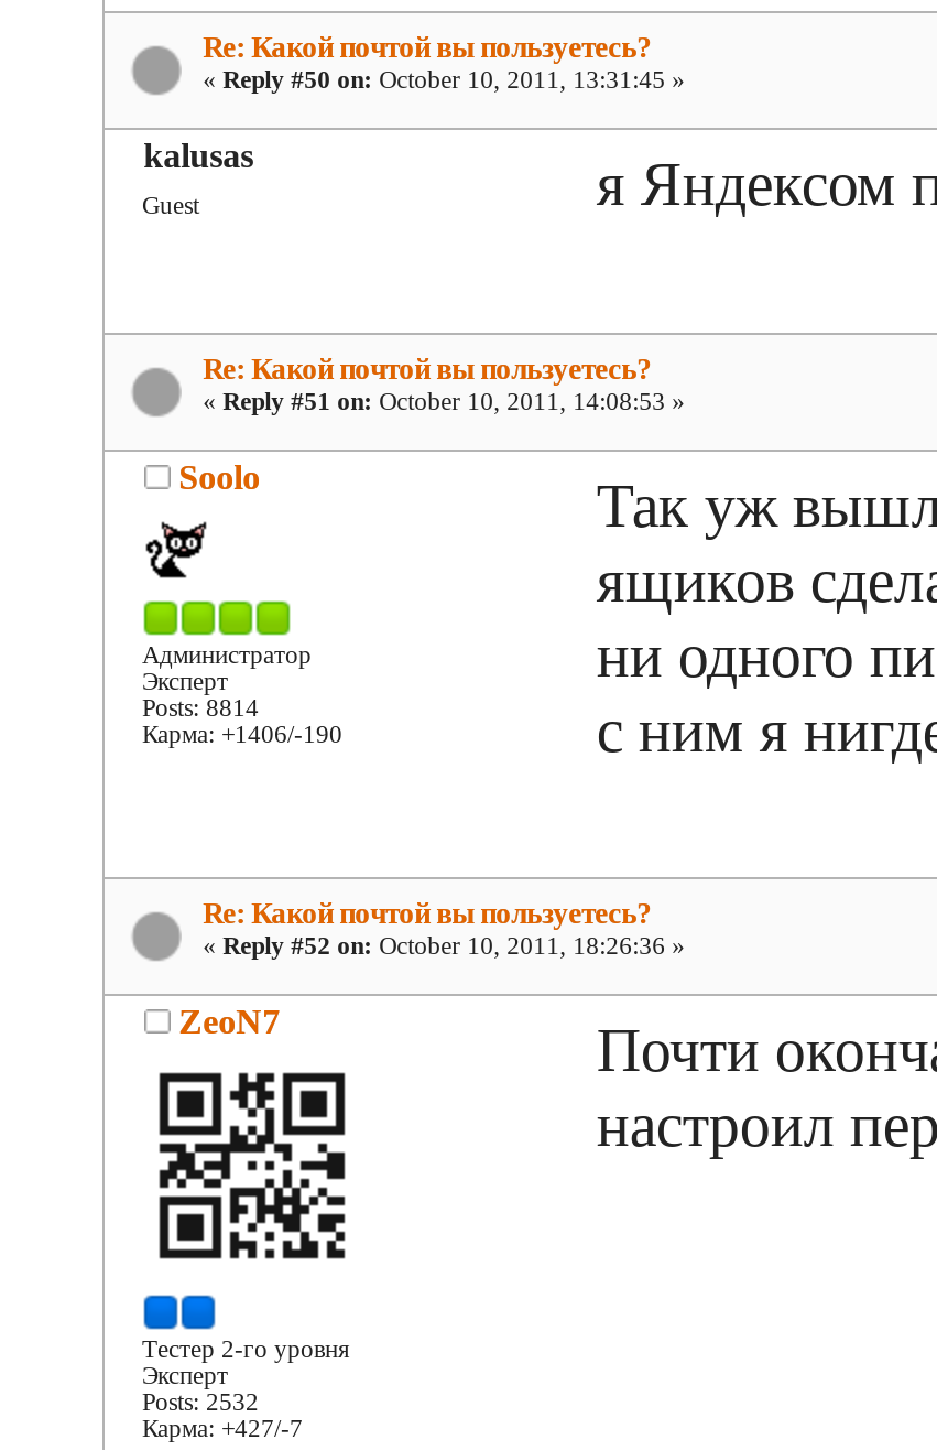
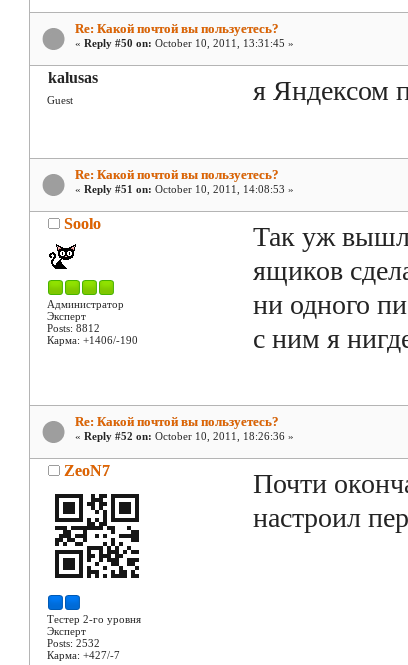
- Posts: 8814
+ Posts: 8812
